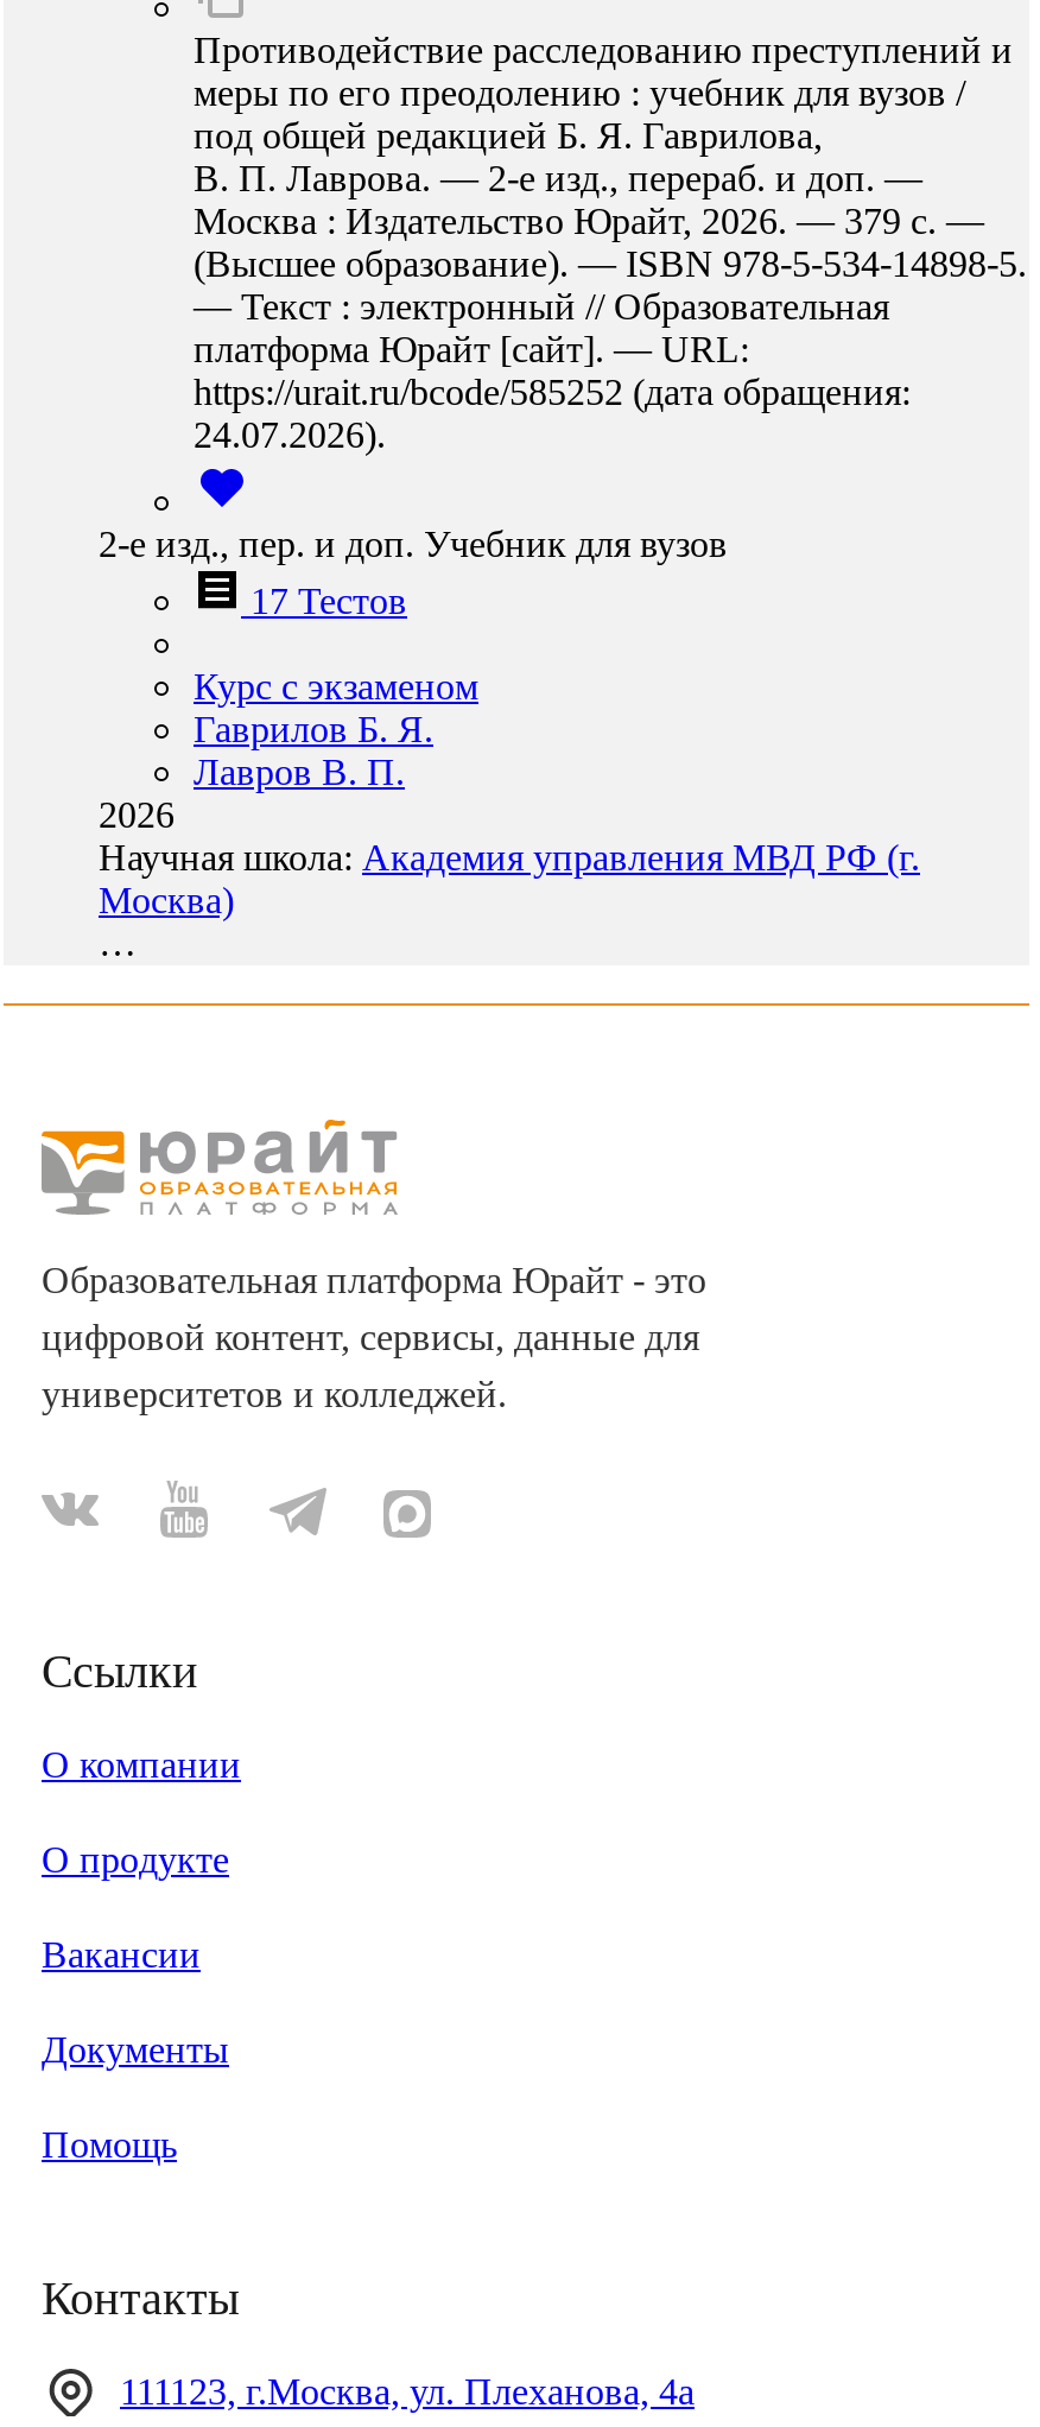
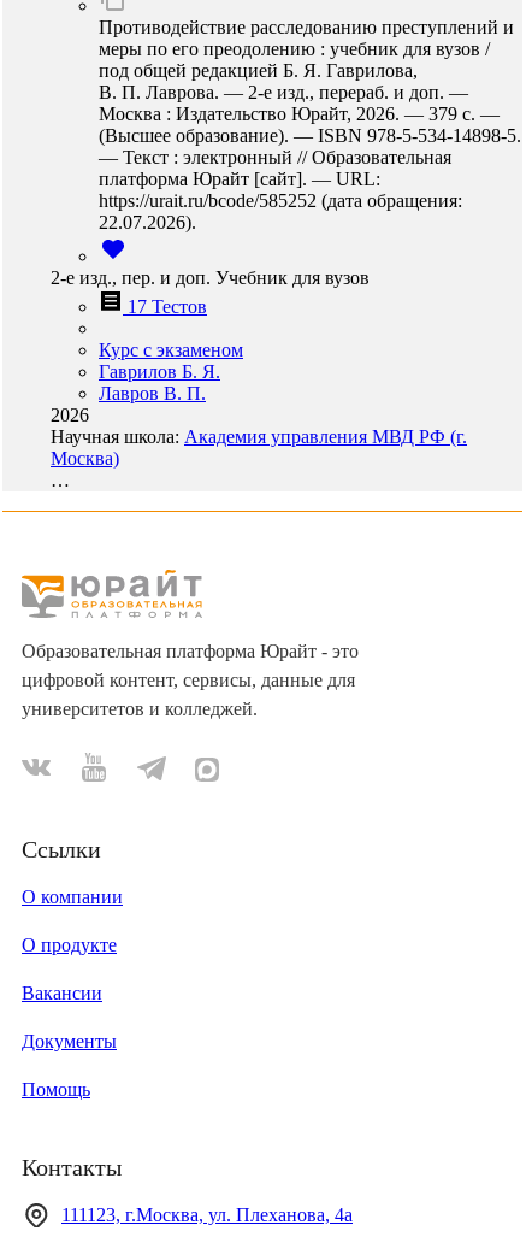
- 24.07.2026).
+ 22.07.2026).
